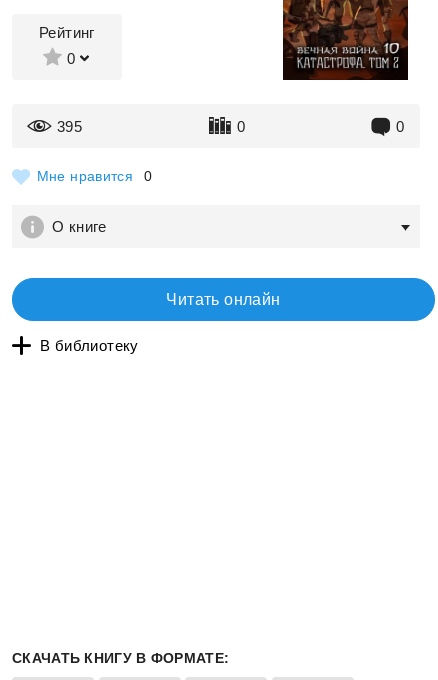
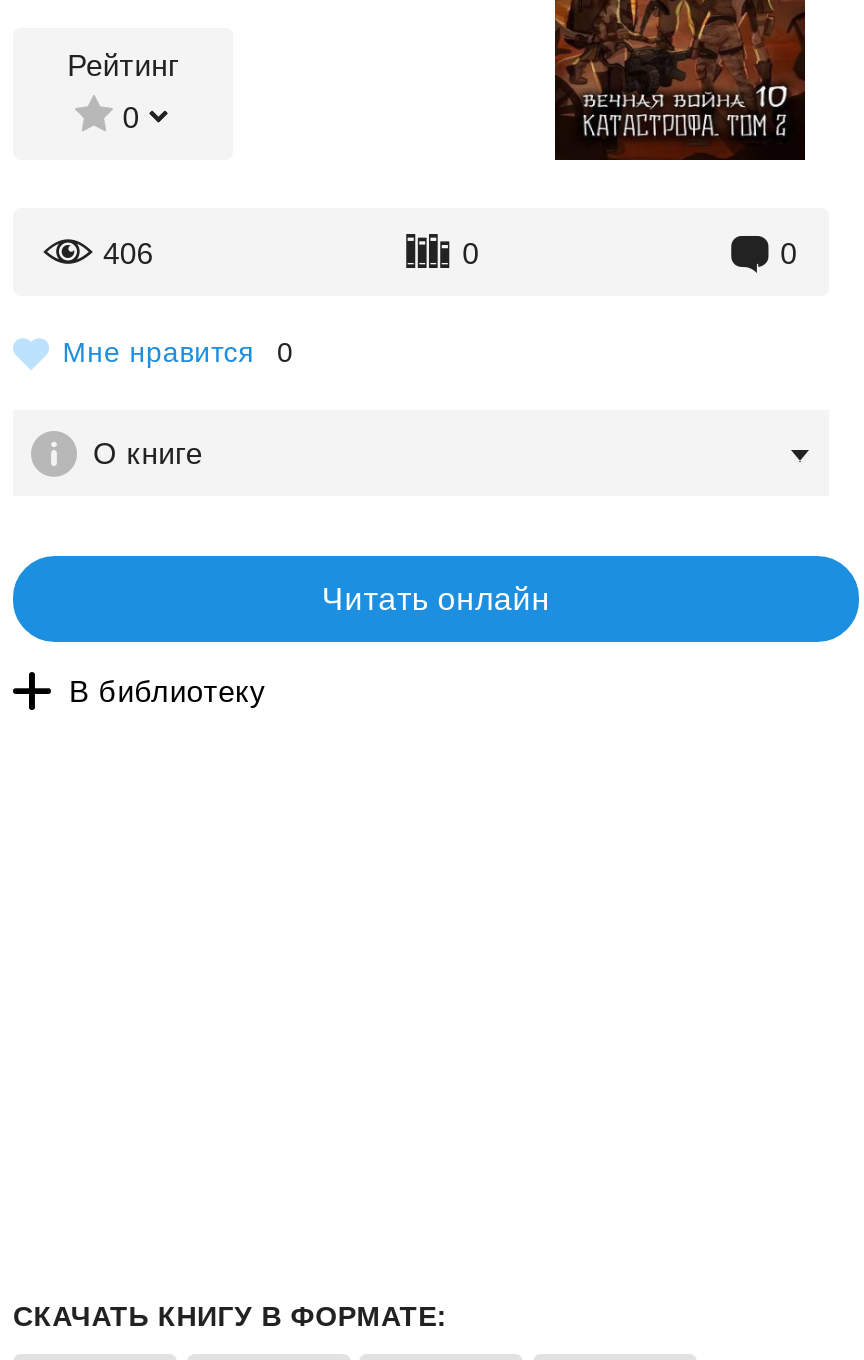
- 395
+ 406
